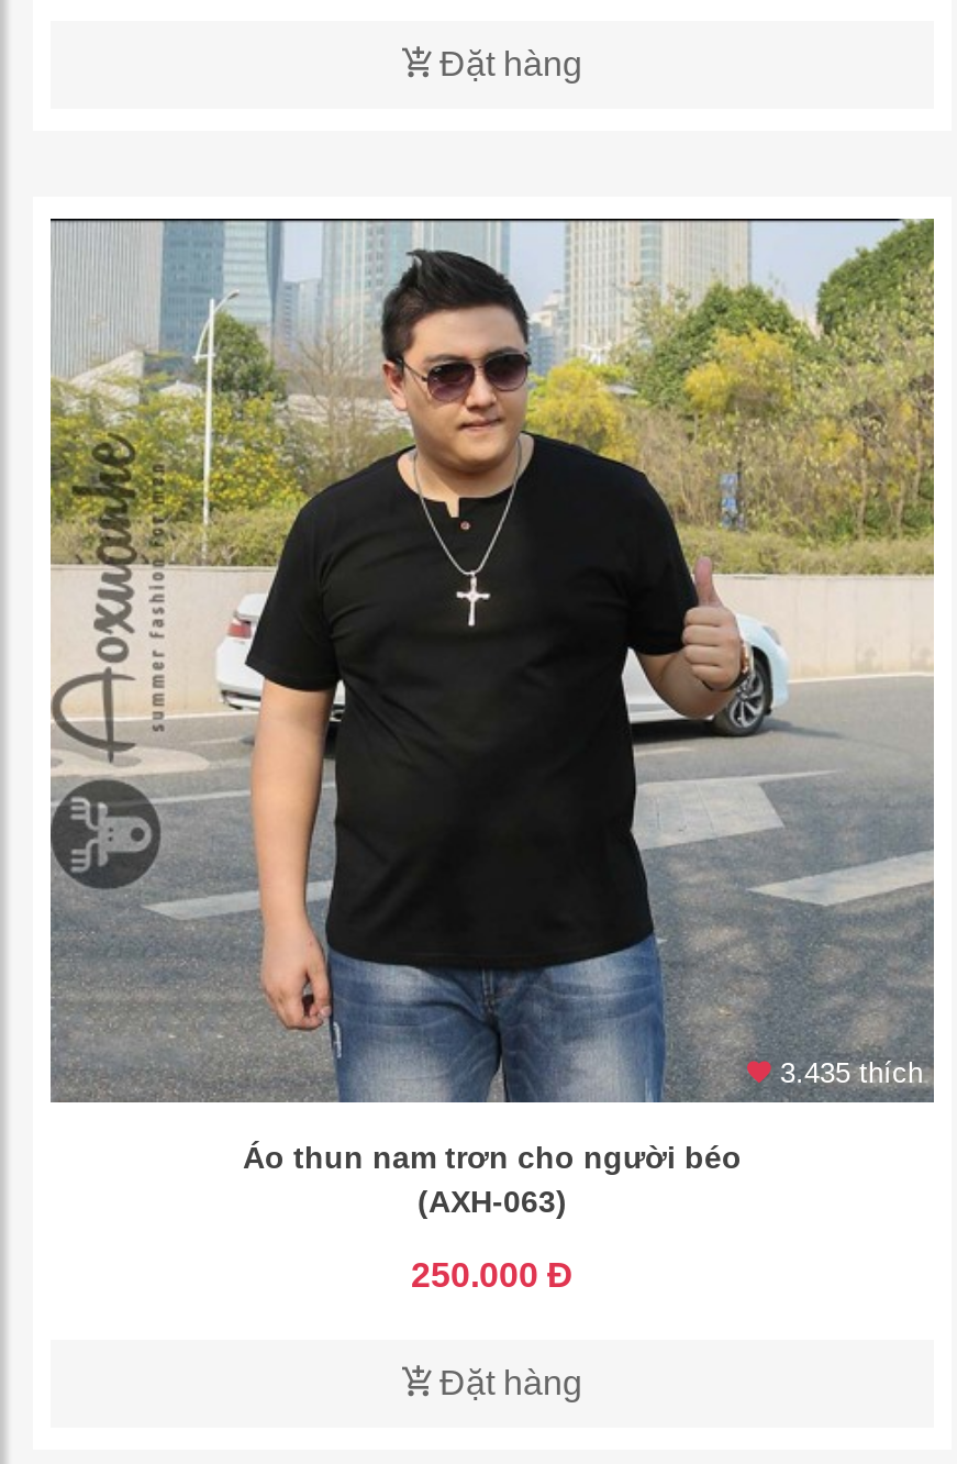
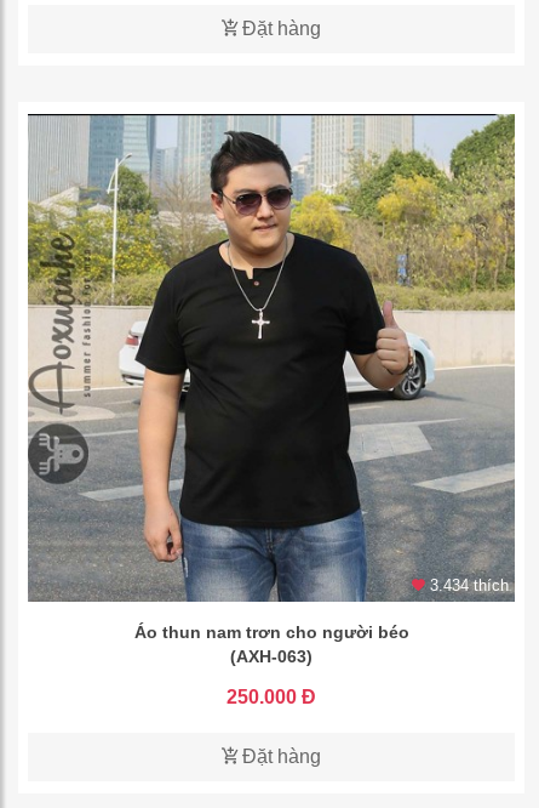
- 3.435 thích
+ 3.434 thích
